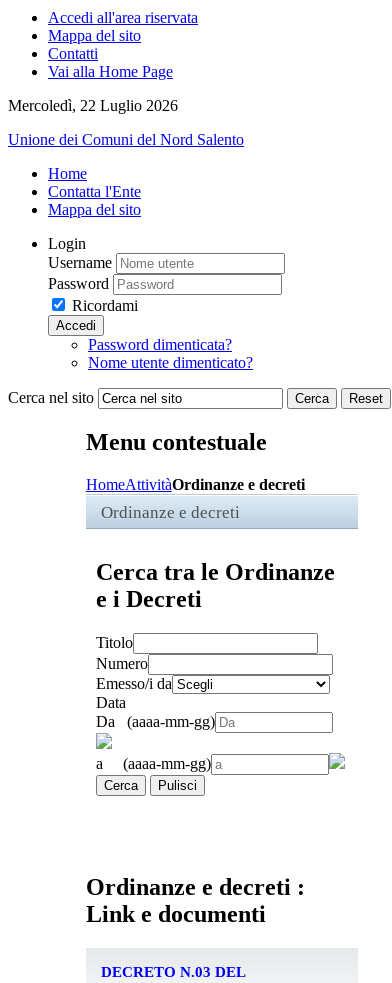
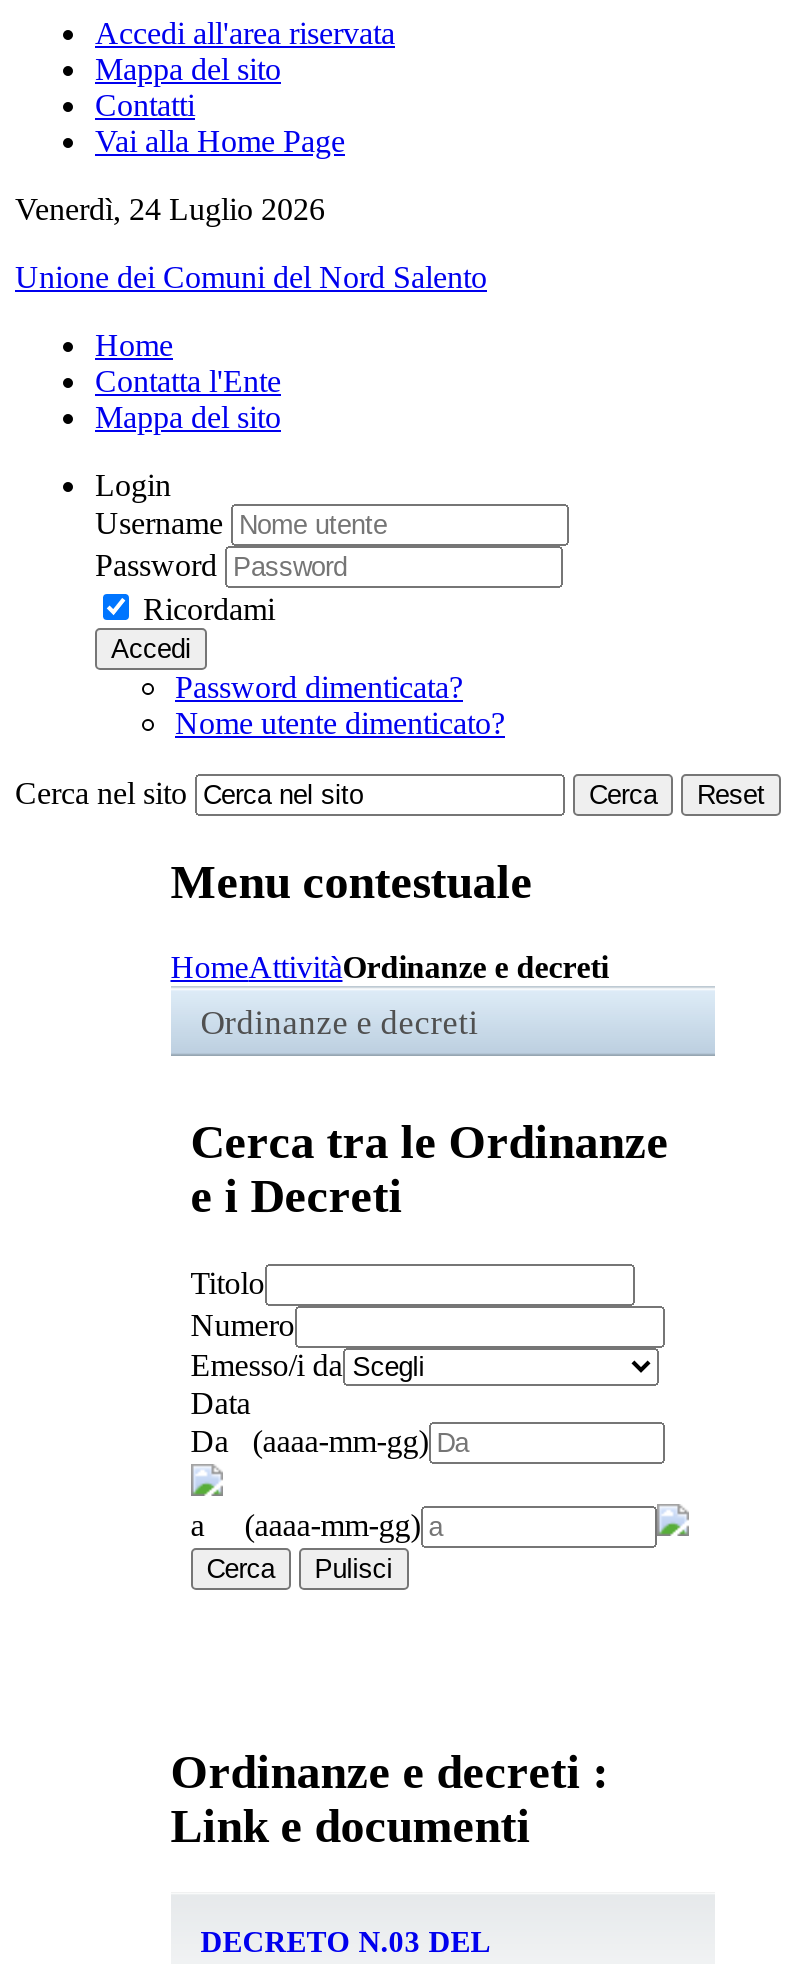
- Mercoledì, 22 Luglio 2026
+ Venerdì, 24 Luglio 2026
